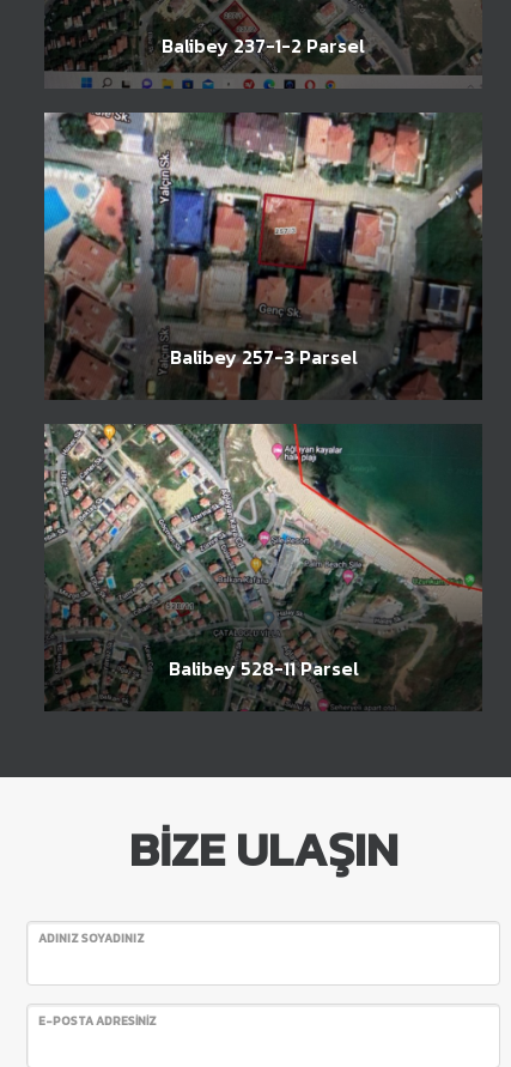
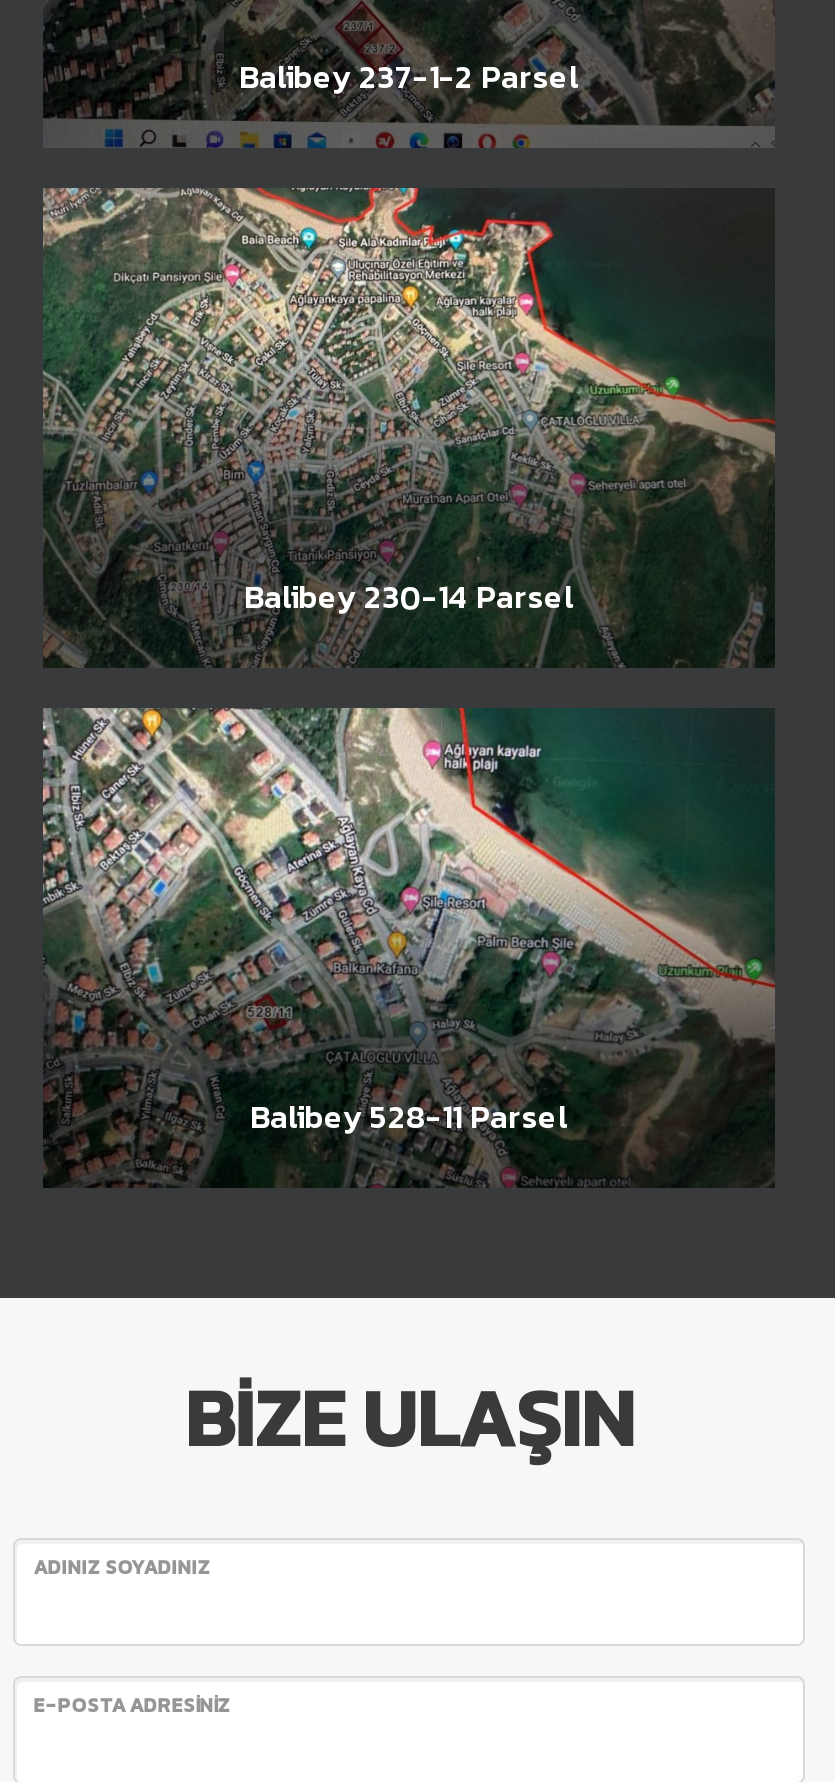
- [image]
- Balibey 257-3 Parsel
+ [image]
+ Balibey 230-14 Parsel
